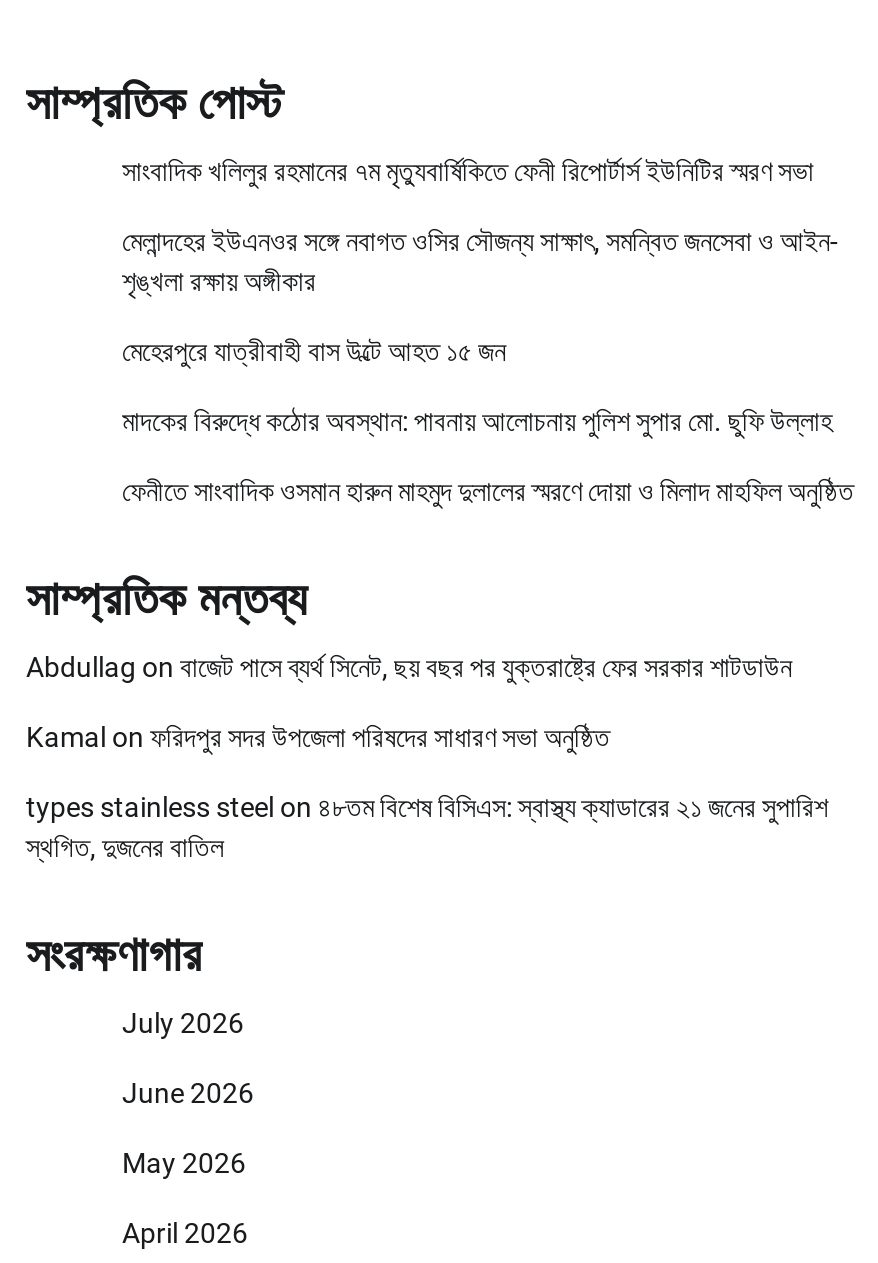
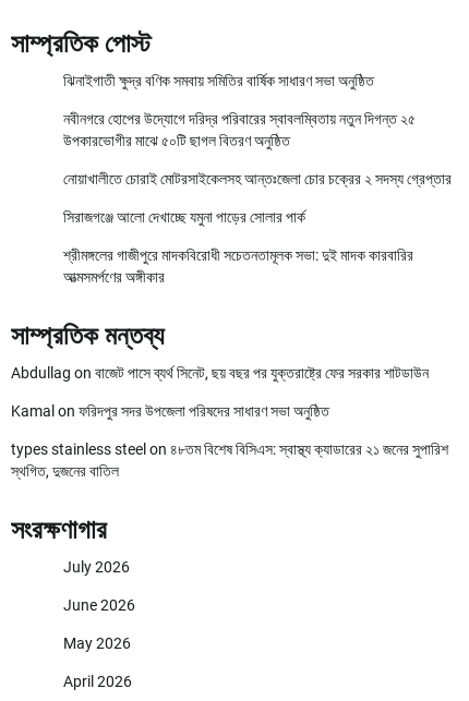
- সাংবাদিক খলিলুর রহমানের ৭ম মৃত্যুবার্ষিকিতে ফেনী রিপোর্টার্স ইউনিটির স্মরণ সভা
+ ঝিনাইগাতী ক্ষুদ্র বণিক সমবায় সমিতির বার্ষিক সাধারণ সভা অনুষ্ঠিত

- মেলান্দহের ইউএনওর সঙ্গে নবাগত ওসির সৌজন্য সাক্ষাৎ, সমন্বিত জনসেবা ও আইন-
- শৃঙ্খলা রক্ষায় অঙ্গীকার
+ নবীনগরে হোপের উদ্যোগে দরিদ্র পরিবারের স্বাবলম্বিতায় নতুন দিগন্ত ২৫
+ উপকারভোগীর মাঝে ৫০টি ছাগল বিতরণ অনুষ্ঠিত

- মেহেরপুরে যাত্রীবাহী বাস উল্টে আহত ১৫ জন
+ নোয়াখালীতে চোরাই মোটরসাইকেলসহ আন্তঃজেলা চোর চক্রের ২ সদস্য গ্রেপ্তার

- মাদকের বিরুদ্ধে কঠোর অবস্থান: পাবনায় আলোচনায় পুলিশ সুপার মো. ছুফি উল্লাহ
+ সিরাজগঞ্জে আলো দেখাচ্ছে যমুনা পাড়ের সোলার পার্ক

- ফেনীতে সাংবাদিক ওসমান হারুন মাহমুদ দুলালের স্মরণে দোয়া ও মিলাদ মাহফিল অনুষ্ঠিত
+ শ্রীমঙ্গলের গাজীপুরে মাদকবিরোধী সচেতনতামূলক সভা: দুই মাদক কারবারির
+ আত্মসমর্পণের অঙ্গীকার
